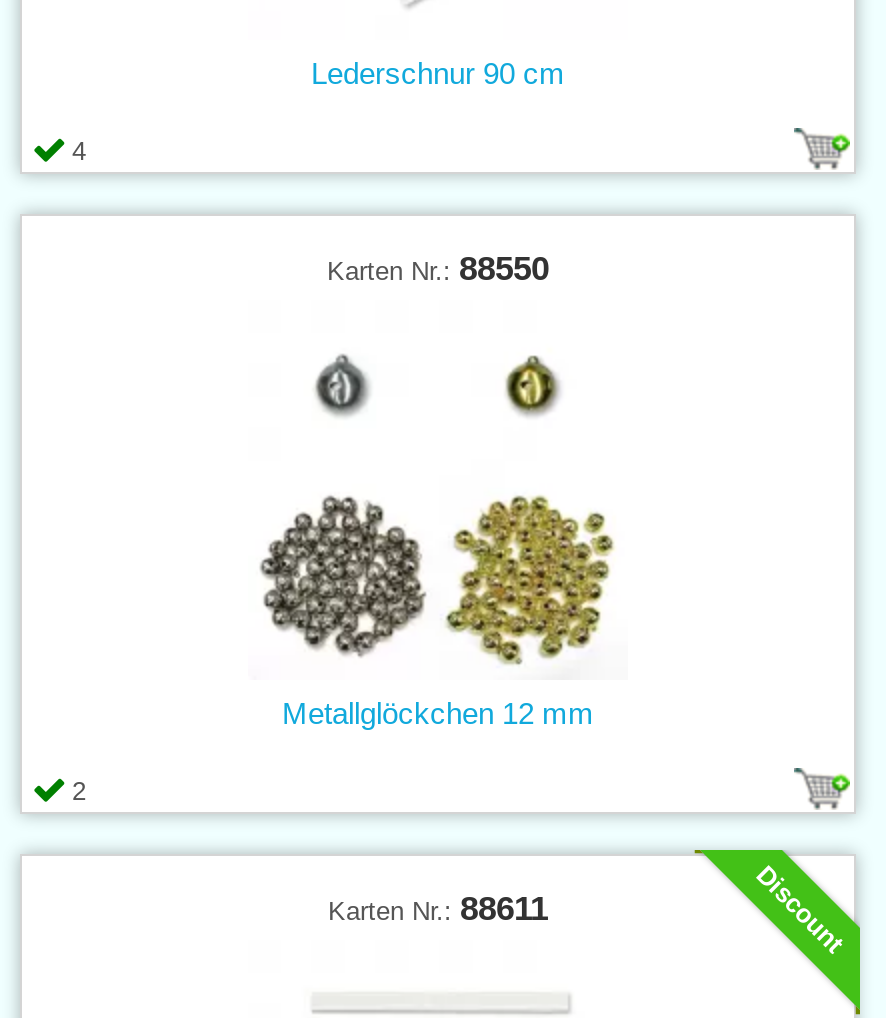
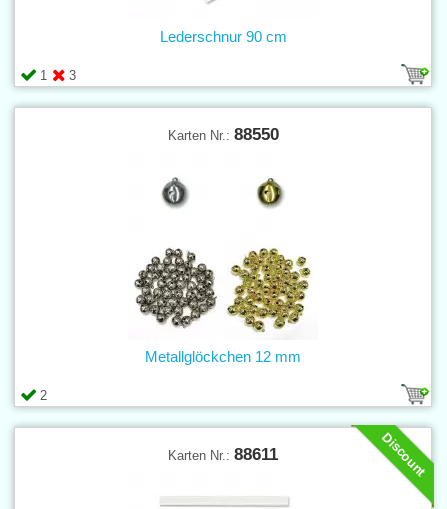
- 4
+ 1
+ 3
